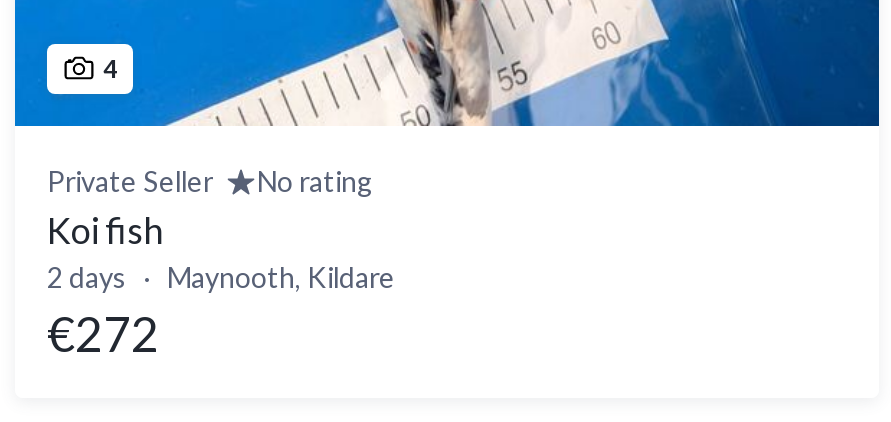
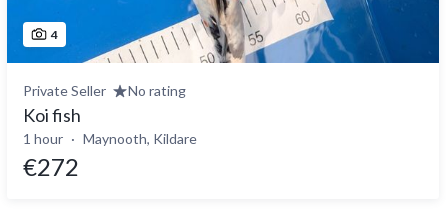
- 2 days Maynooth, Kildare
+ 1 hour Maynooth, Kildare
